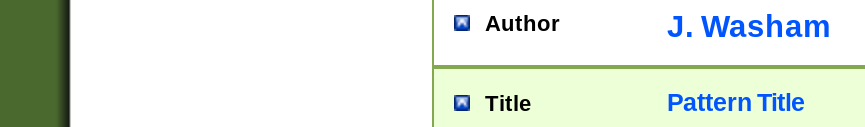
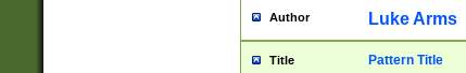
- J. Washam
+ Luke Arms
